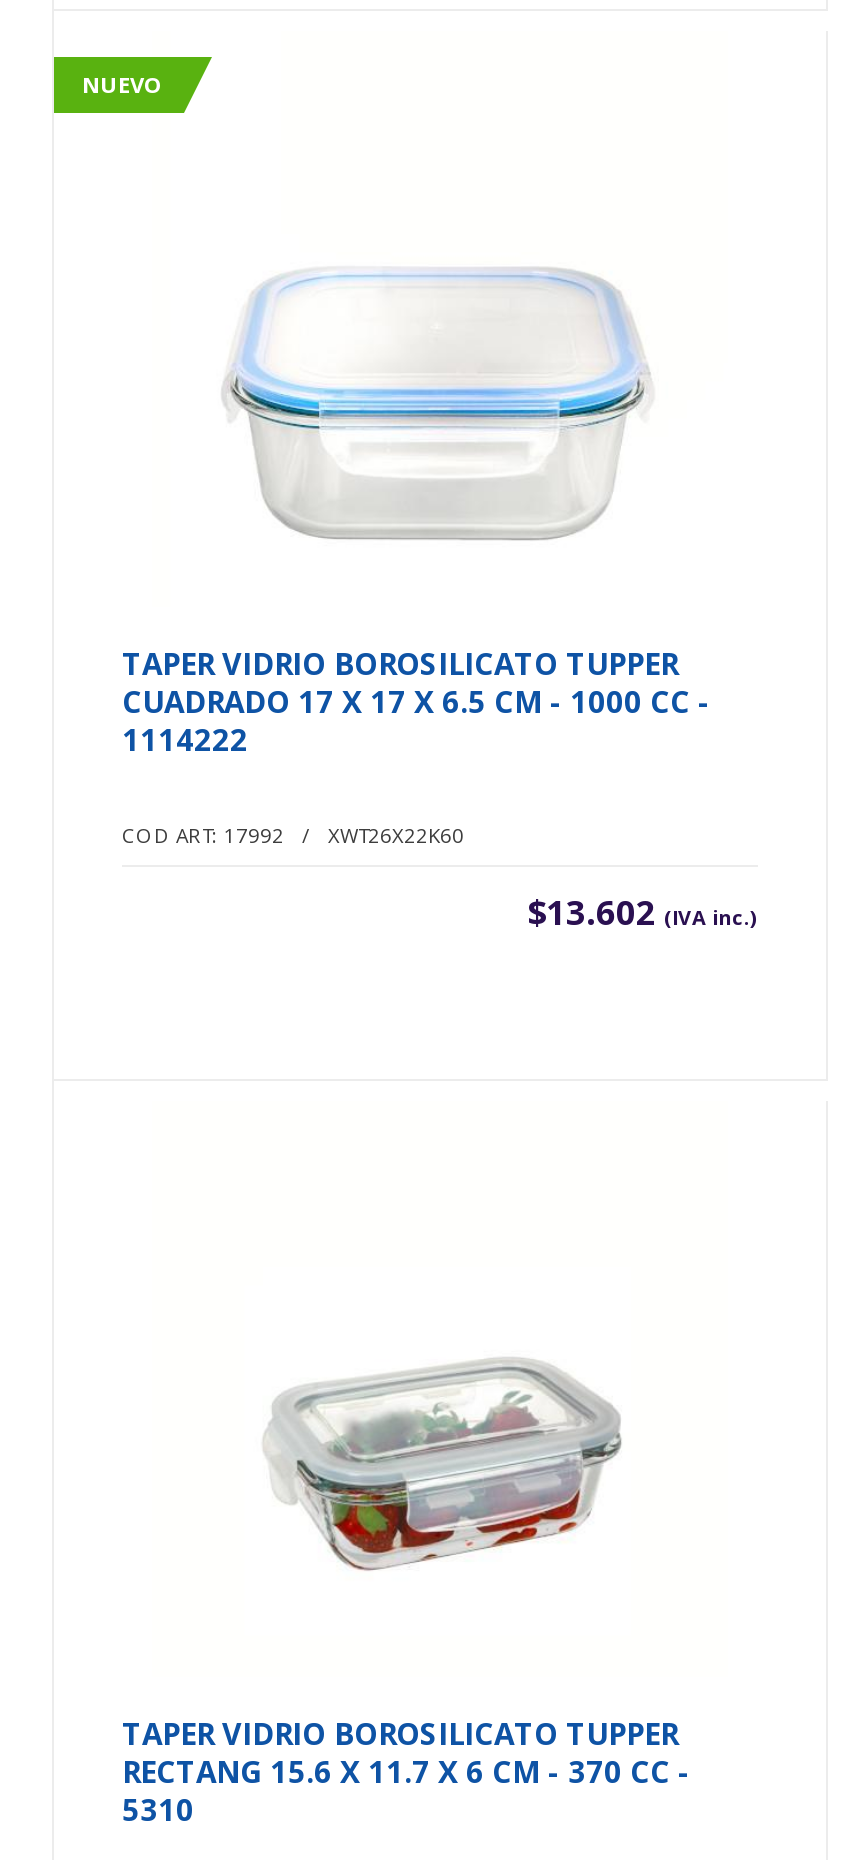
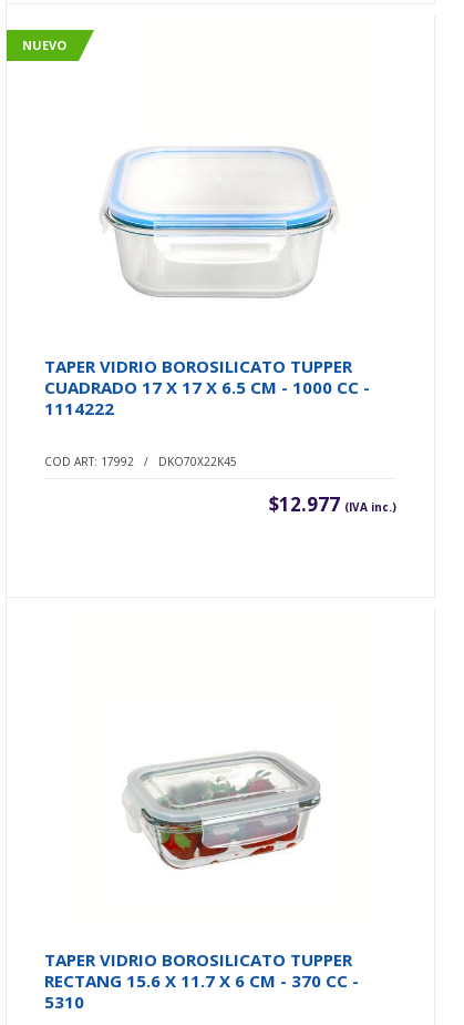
- COD ART: 17992 / XWT26X22K60
+ COD ART: 17992 / DKO70X22K45

- $13.602 (IVA inc.)
+ $12.977 (IVA inc.)
